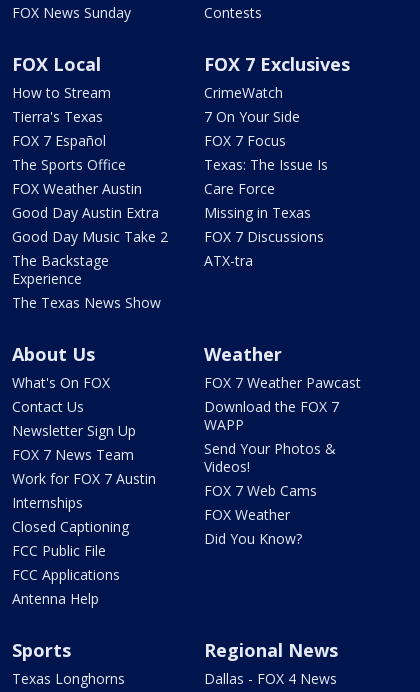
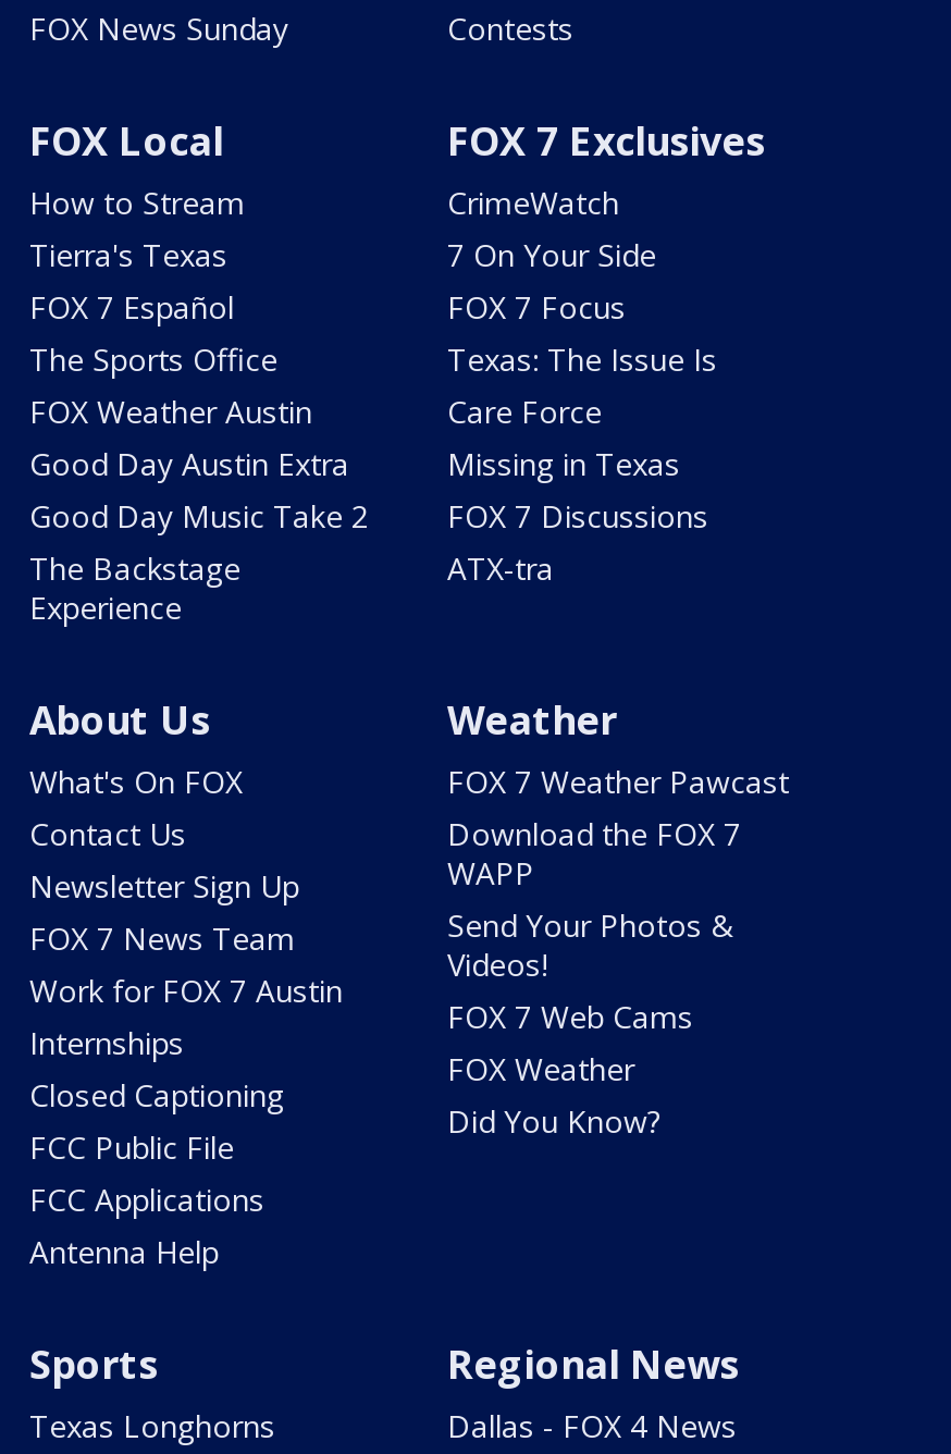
- The Texas News Show
